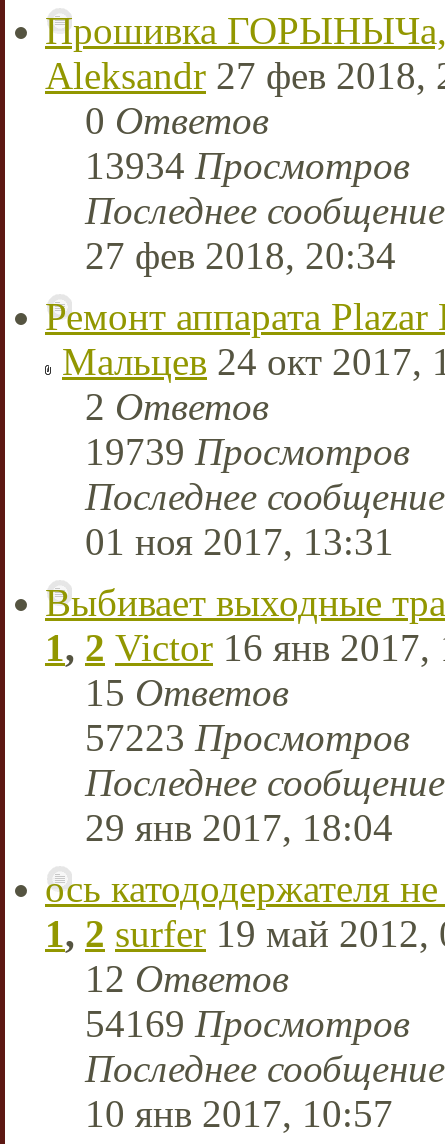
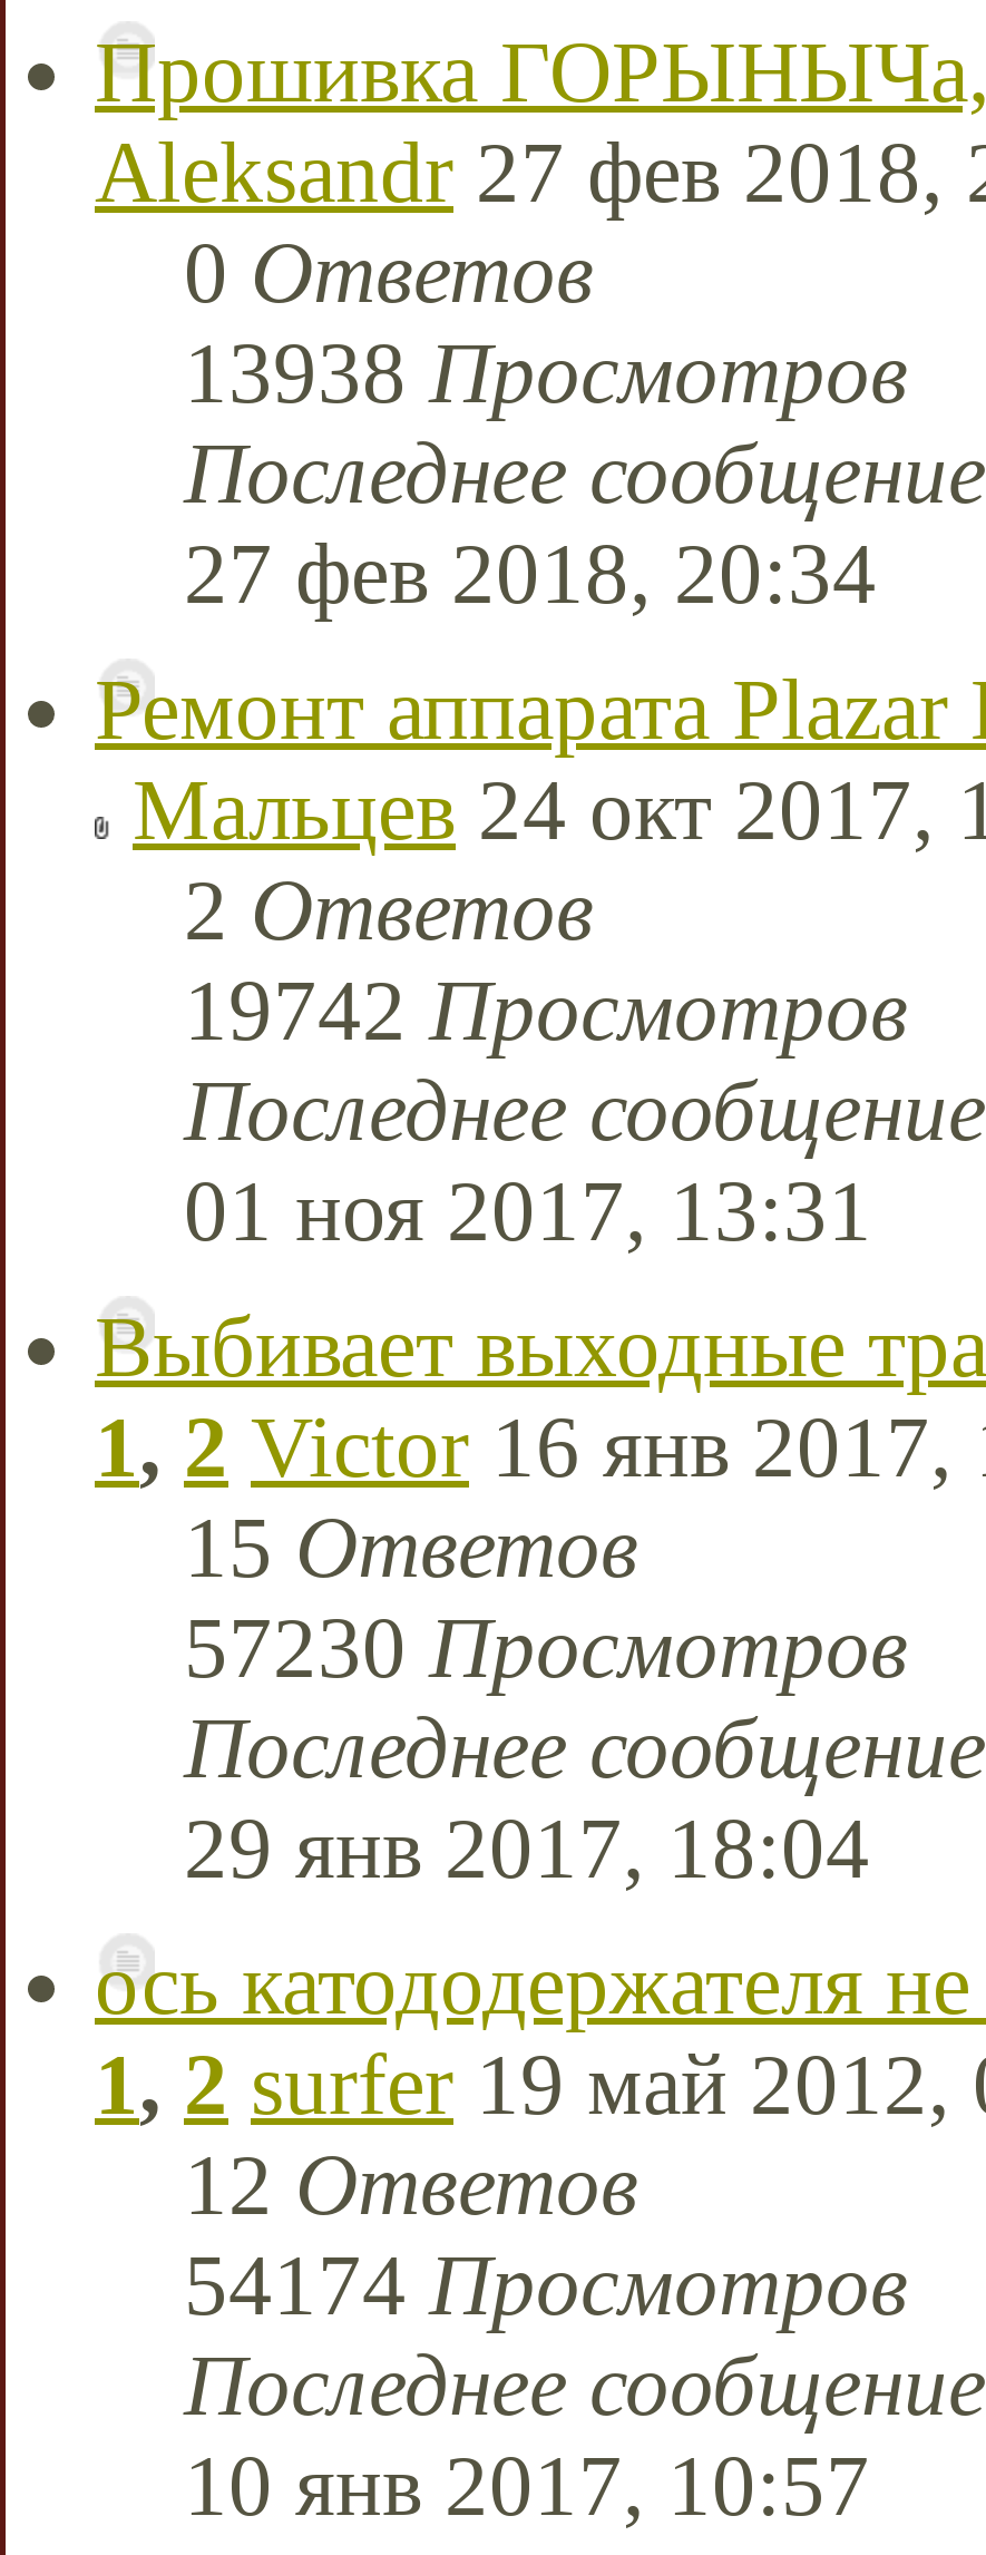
- 13934 Просмотров
+ 13938 Просмотров

- 19739 Просмотров
+ 19742 Просмотров

- 57223 Просмотров
+ 57230 Просмотров

- 54169 Просмотров
+ 54174 Просмотров
